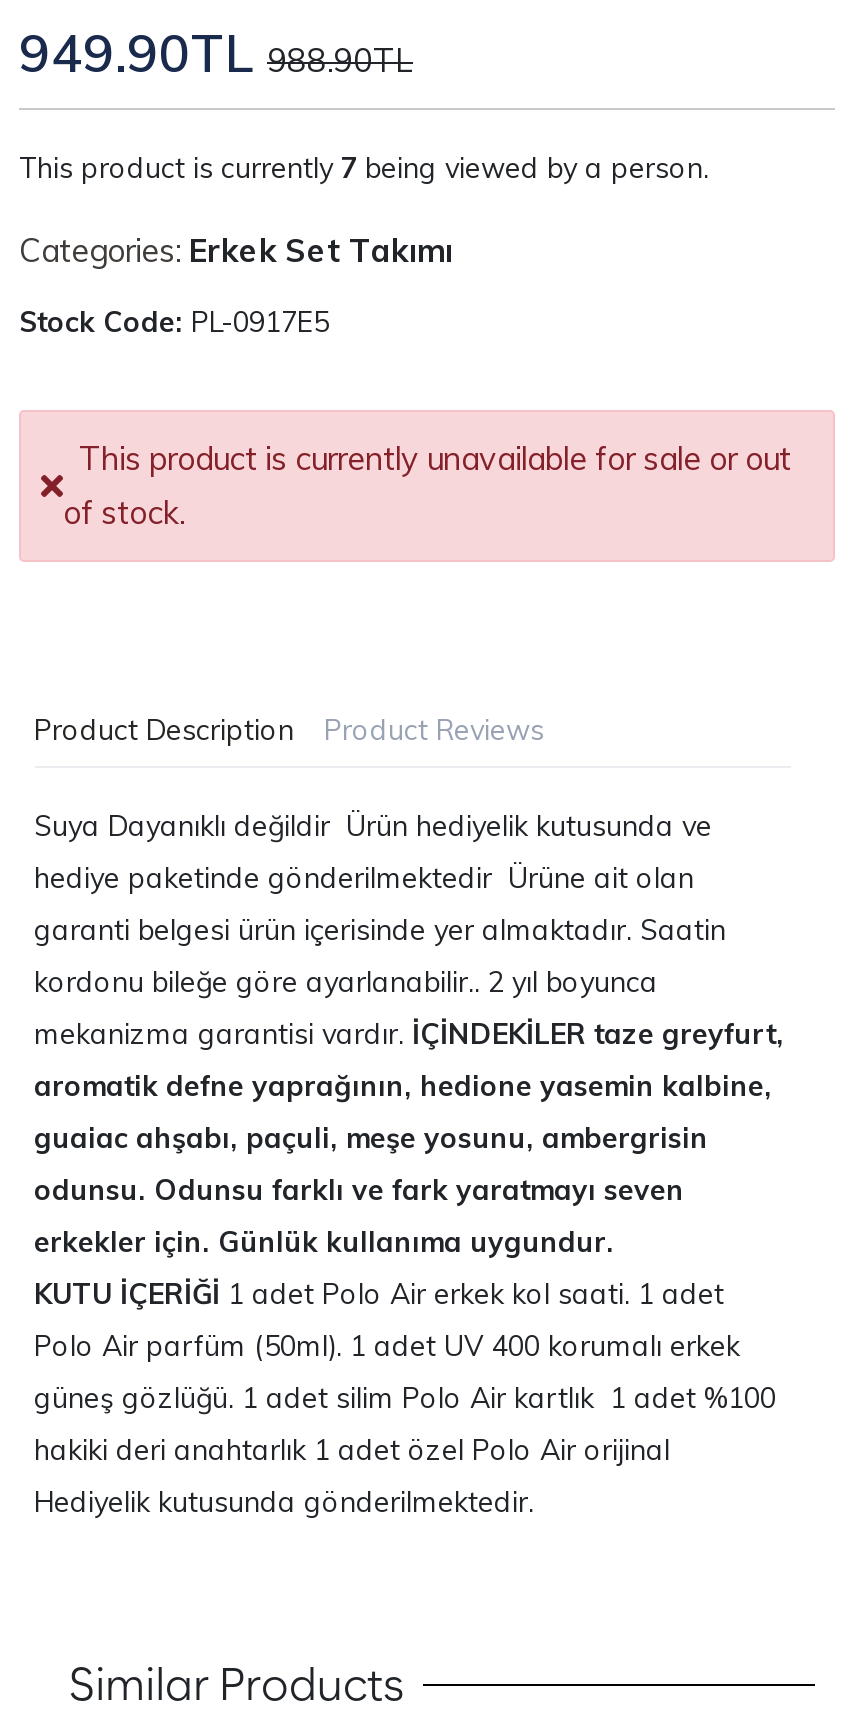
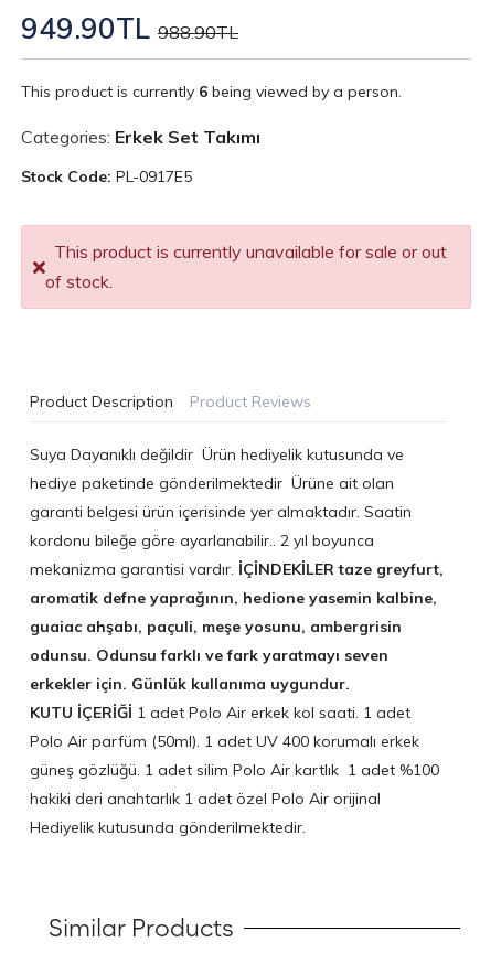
- This product is currently 7 being viewed by a person.
+ This product is currently 6 being viewed by a person.
